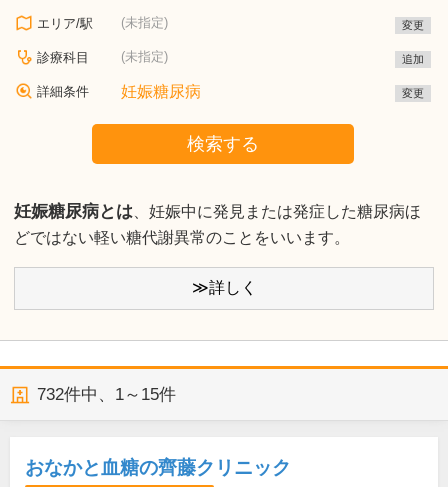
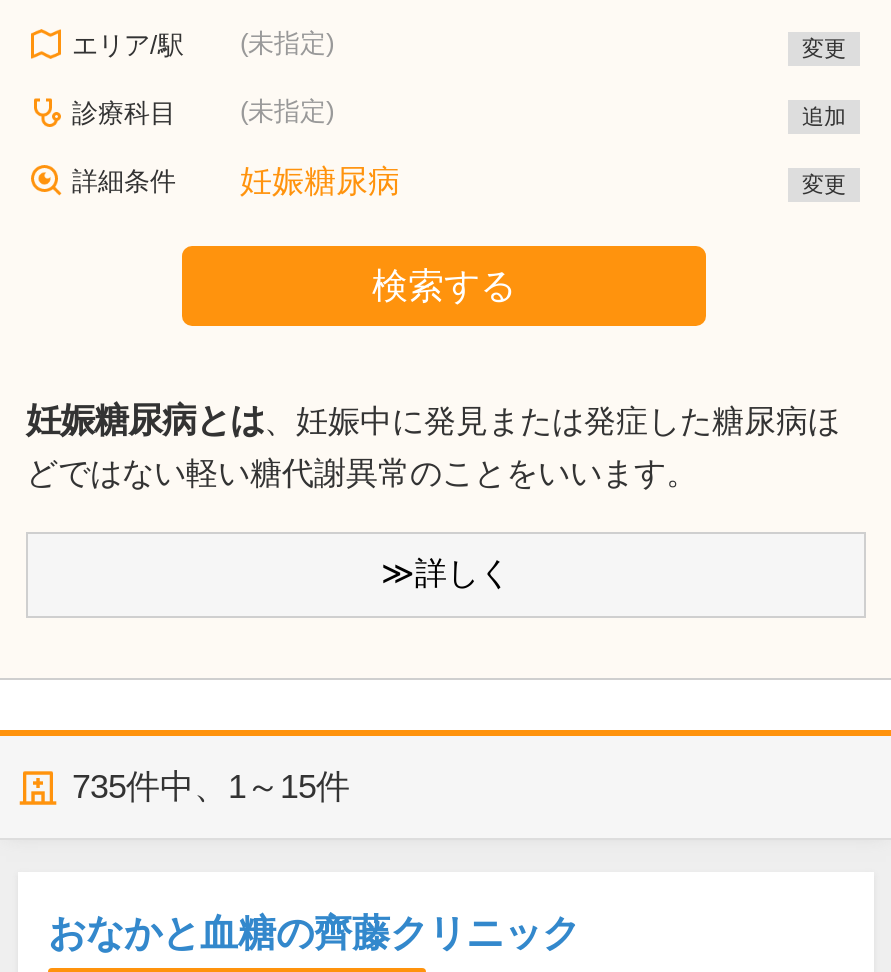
- 732件中、1～15件
+ 735件中、1～15件
